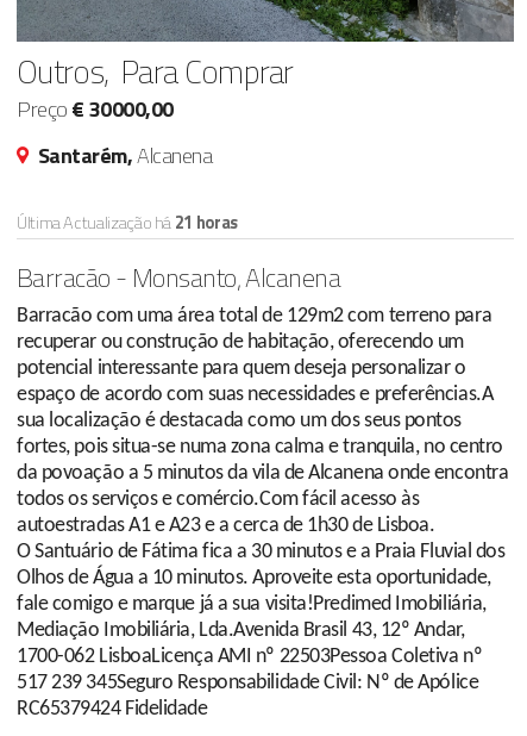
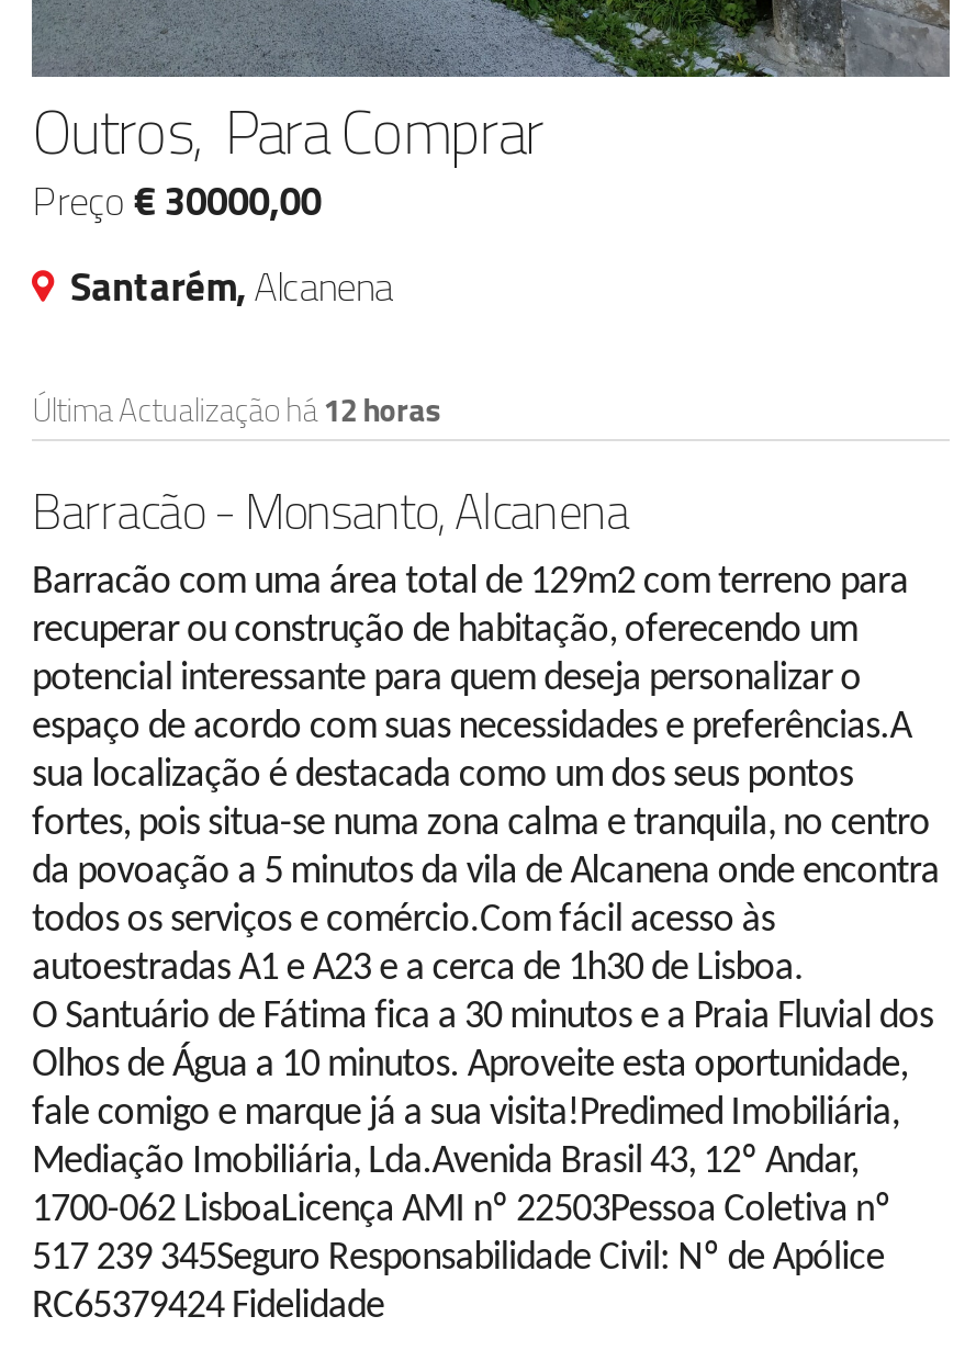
- Última Actualização há21 horas
+ Última Actualização há12 horas
